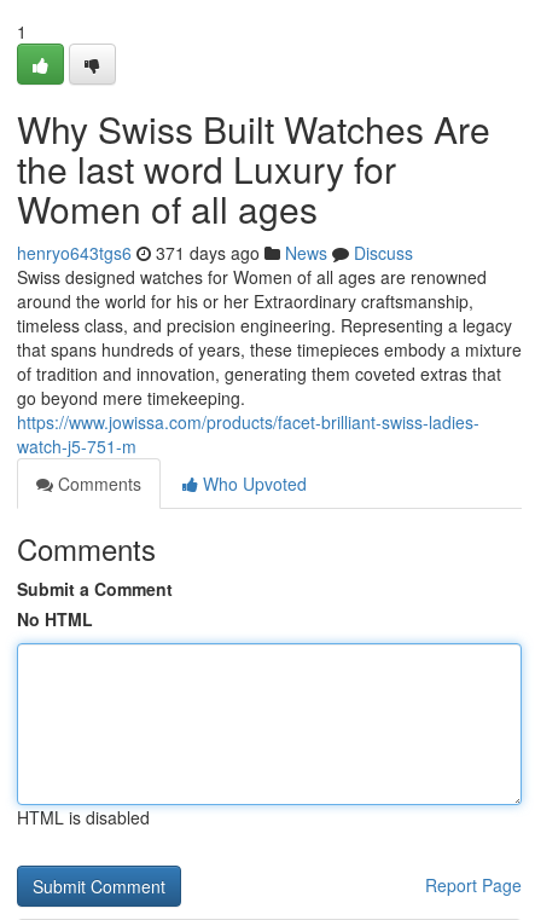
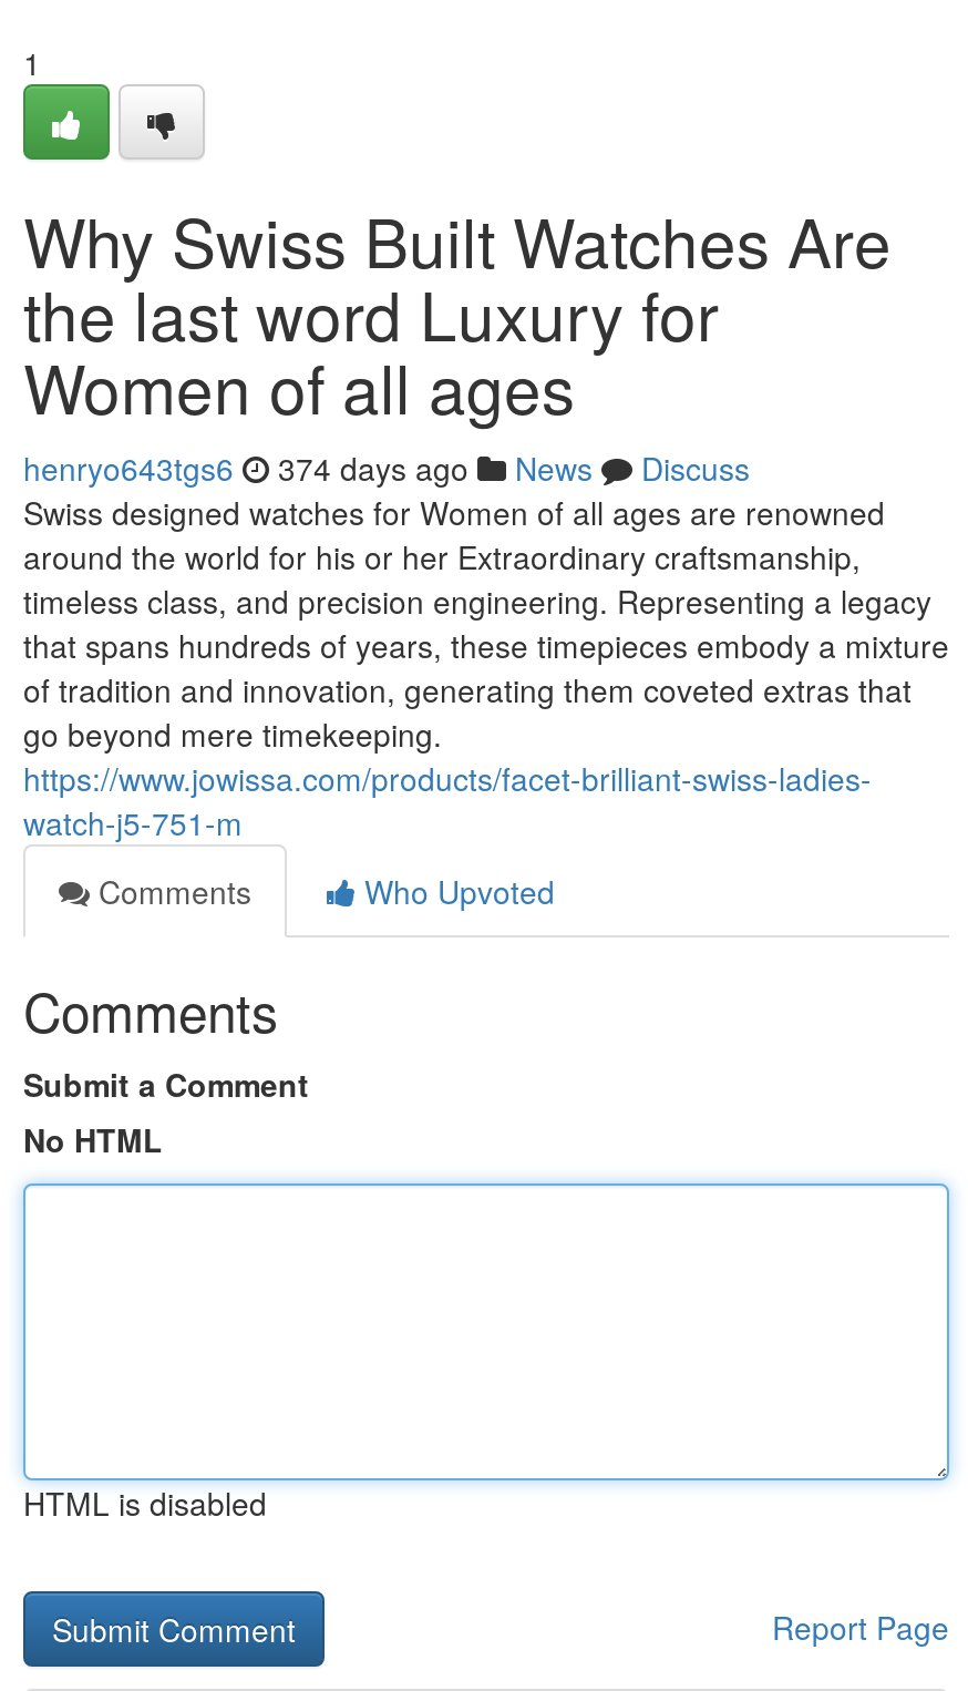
- henryo643tgs6 371 days ago News Discuss
+ henryo643tgs6 374 days ago News Discuss
